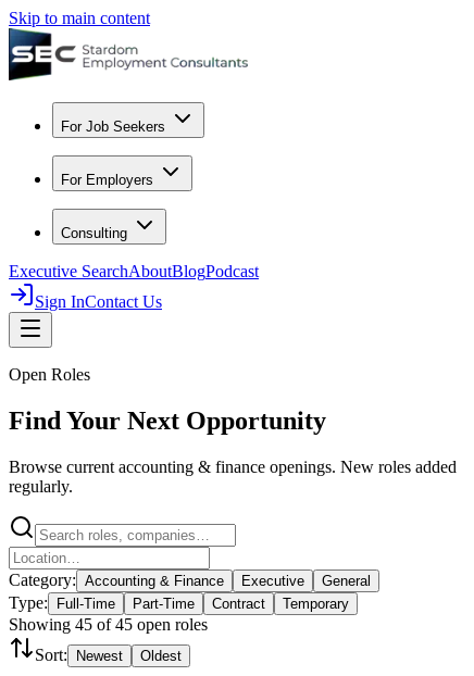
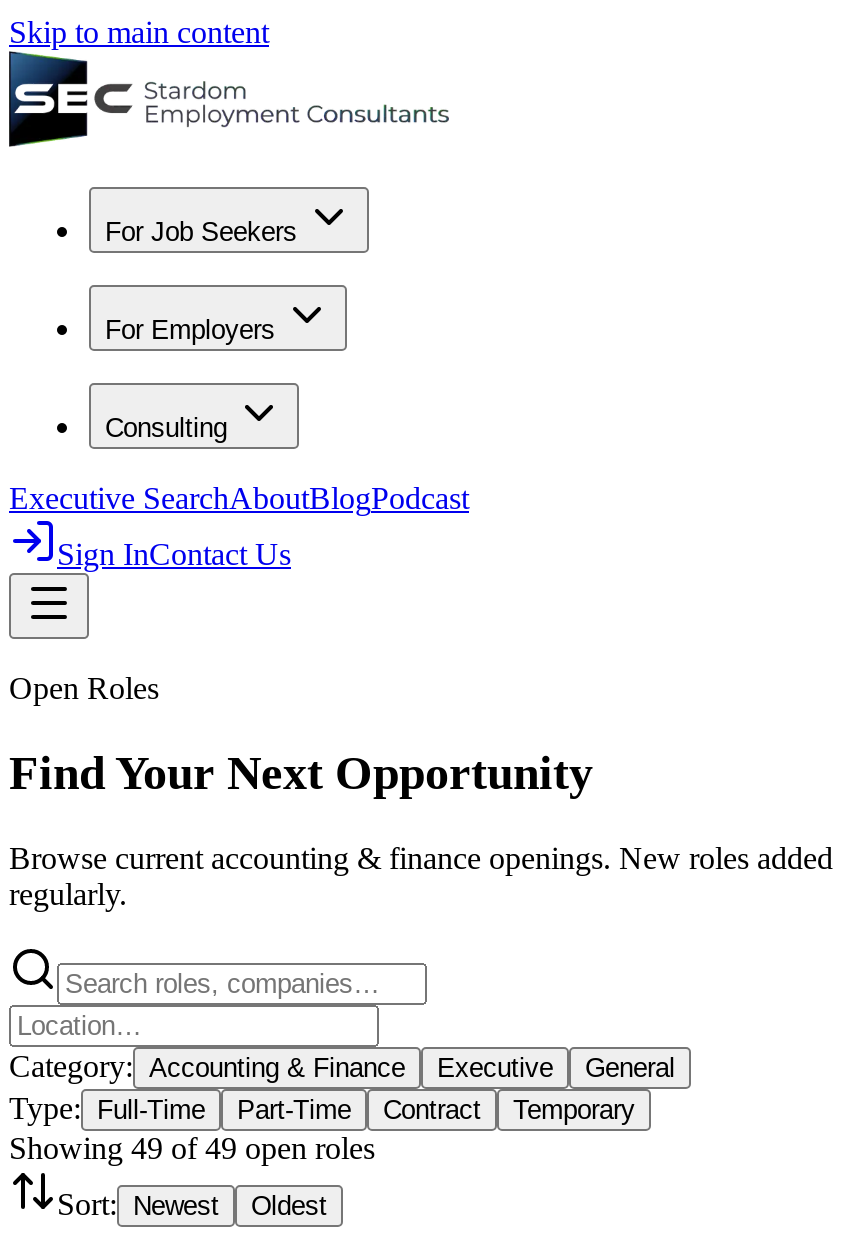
- Showing 45 of45open roles
+ Showing 49 of49open roles
